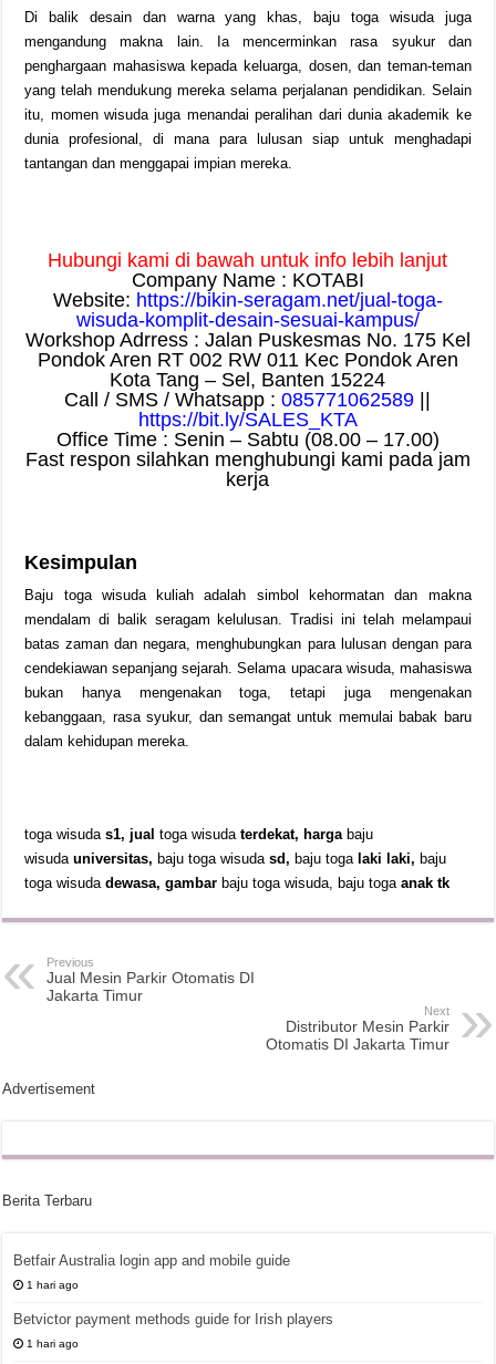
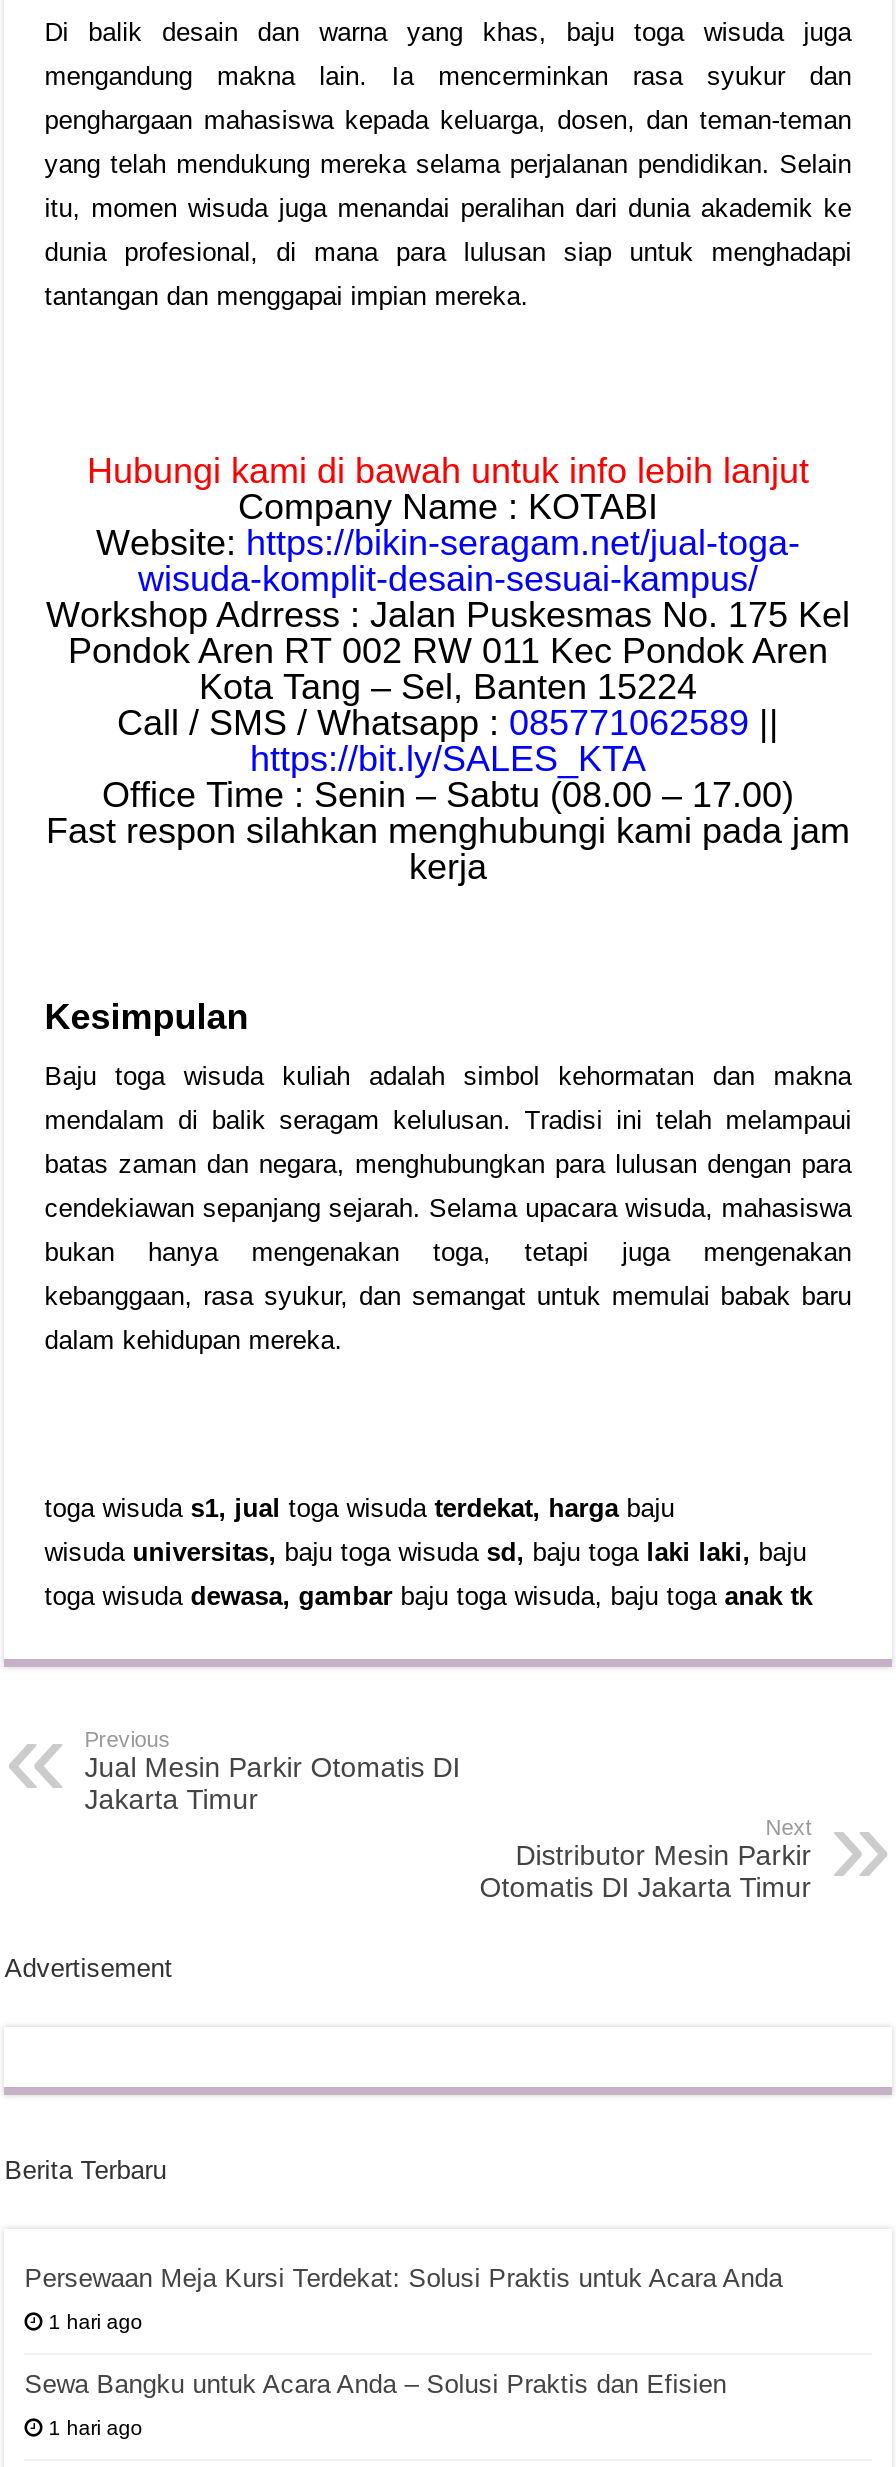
- Betfair Australia login app and mobile guide
+ Persewaan Meja Kursi Terdekat: Solusi Praktis untuk Acara Anda

- Betvictor payment methods guide for Irish players
+ Sewa Bangku untuk Acara Anda – Solusi Praktis dan Efisien
